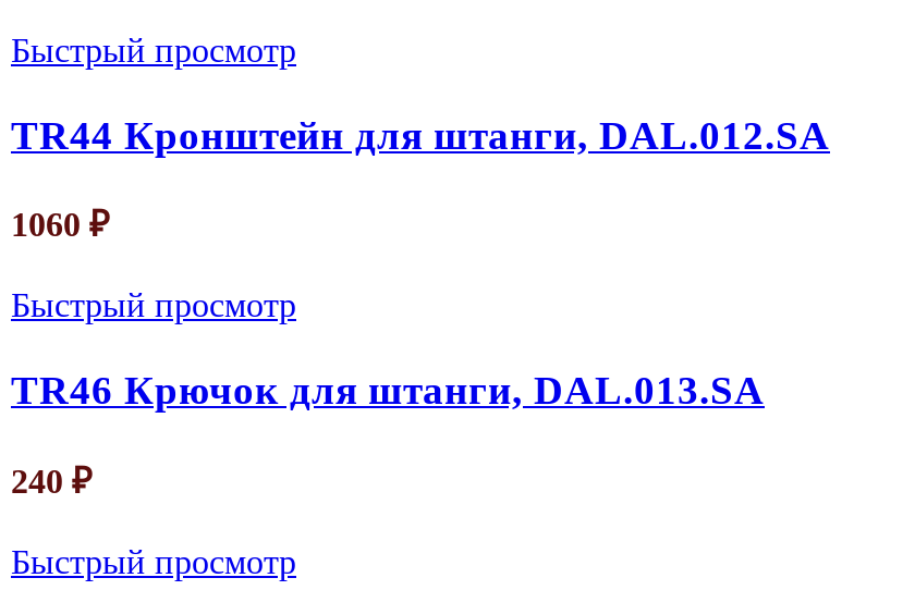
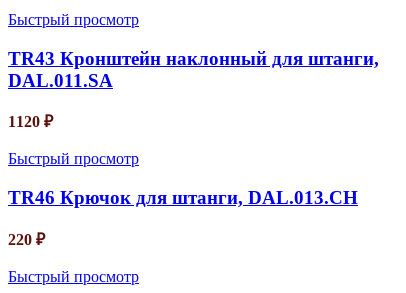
- TR44 Кронштейн для штанги, DAL.012.SA
+ TR43 Кронштейн наклонный для штанги,
+ DAL.011.SA

- 1060 ₽
+ 1120 ₽

- TR46 Крючок для штанги, DAL.013.SA
+ TR46 Крючок для штанги, DAL.013.CH

- 240 ₽
+ 220 ₽
